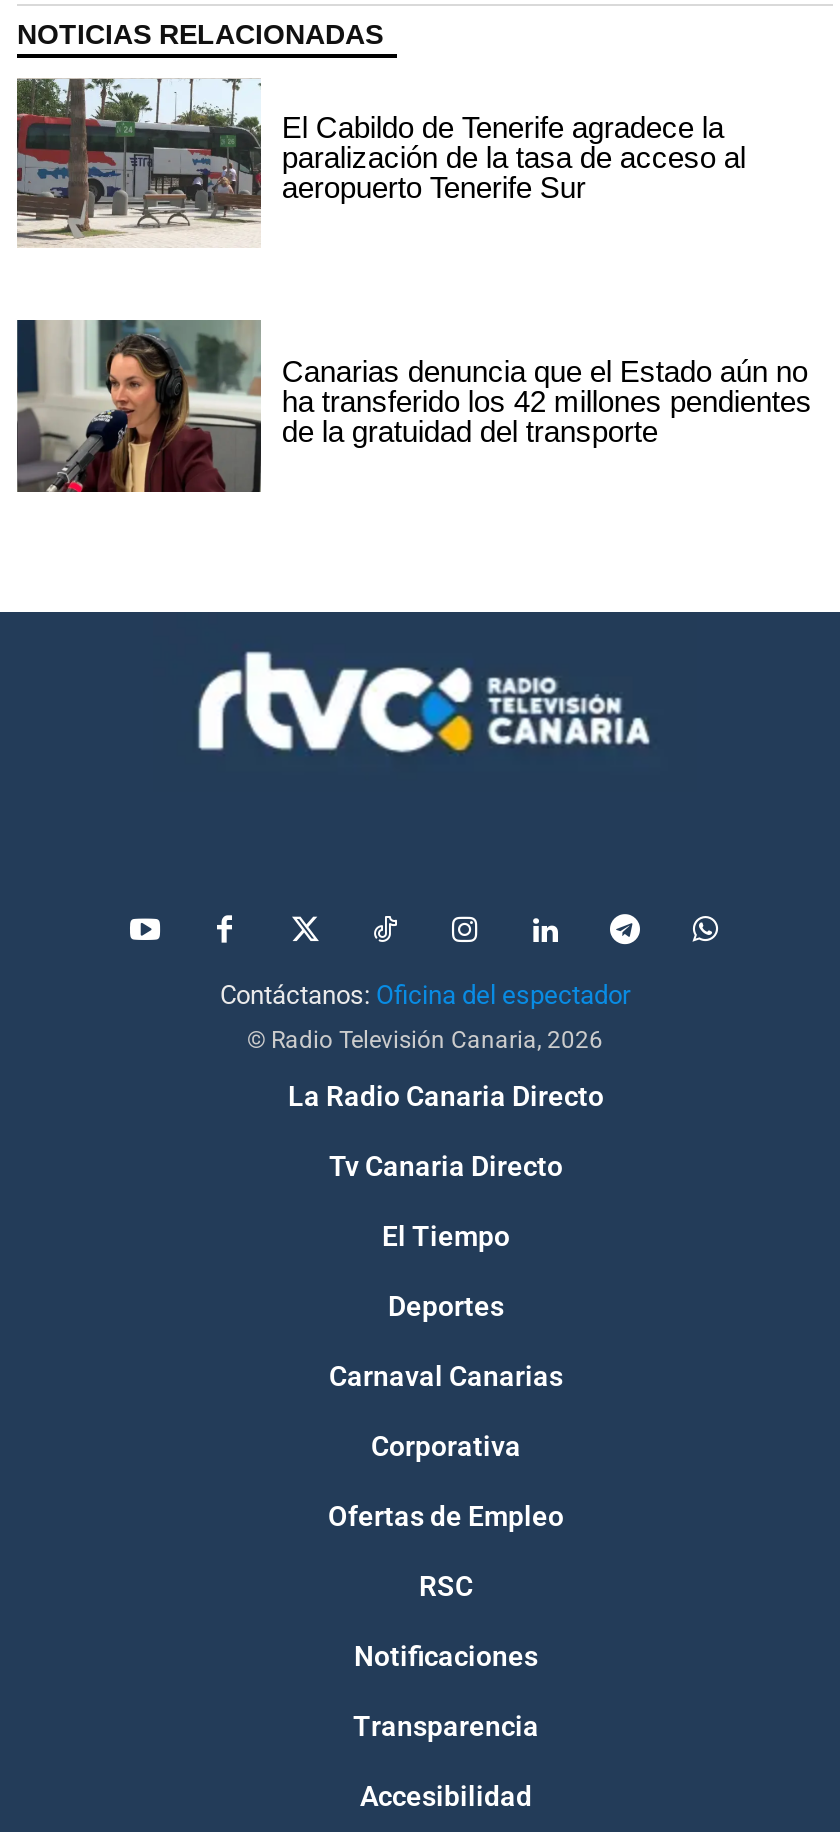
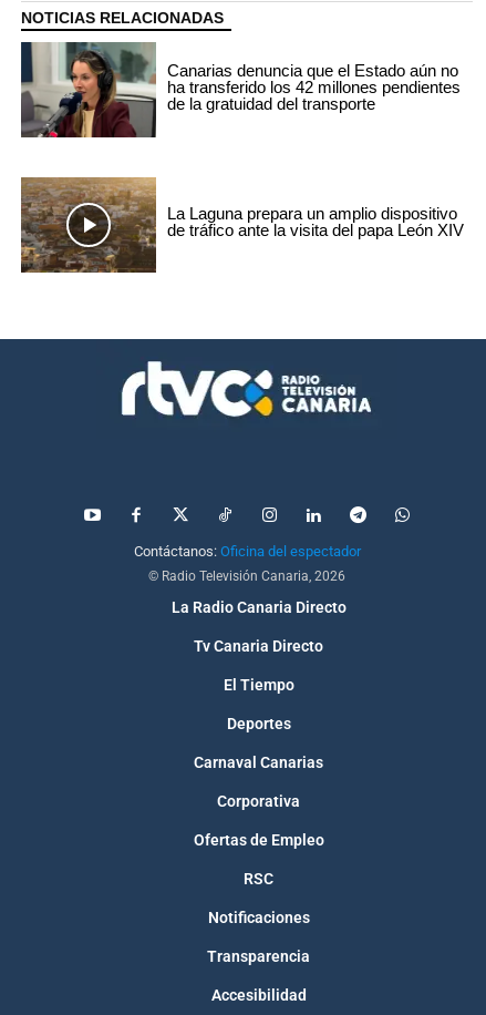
- [image]
- El Cabildo de Tenerife agradece la
- paralización de la tasa de acceso al
- aeropuerto Tenerife Sur

moved up: [image] | Canarias denuncia que el Estado aún no | ha transferido los 42 millones pendientes | de la gratuidad del transporte

+ [image]
+ La Laguna prepara un amplio dispositivo
+ de tráfico ante la visita del papa León XIV
